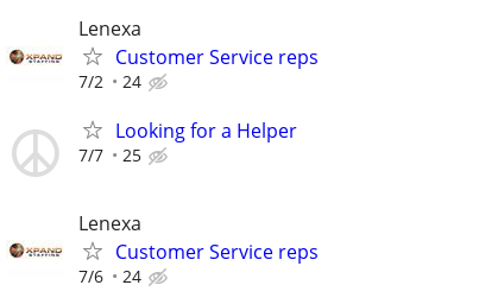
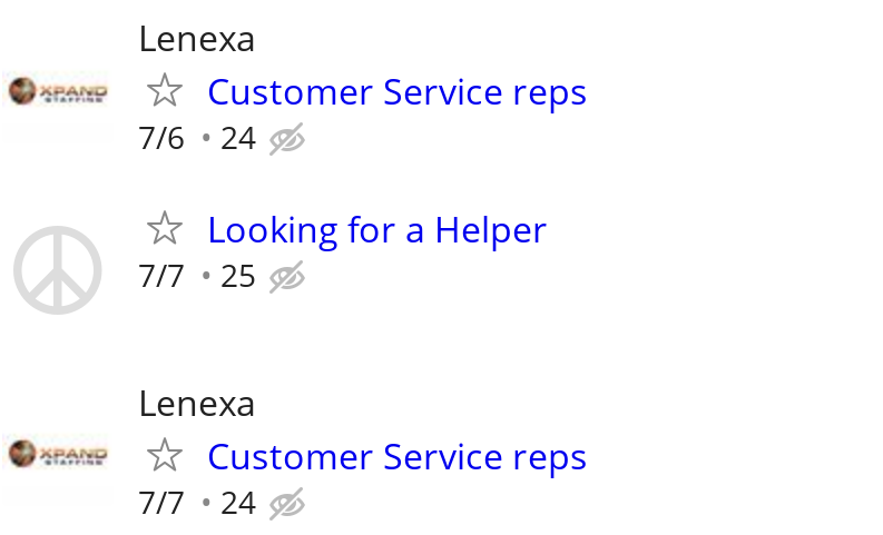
- 7/2 24
+ 7/6 24

- 7/6 24
+ 7/7 24
